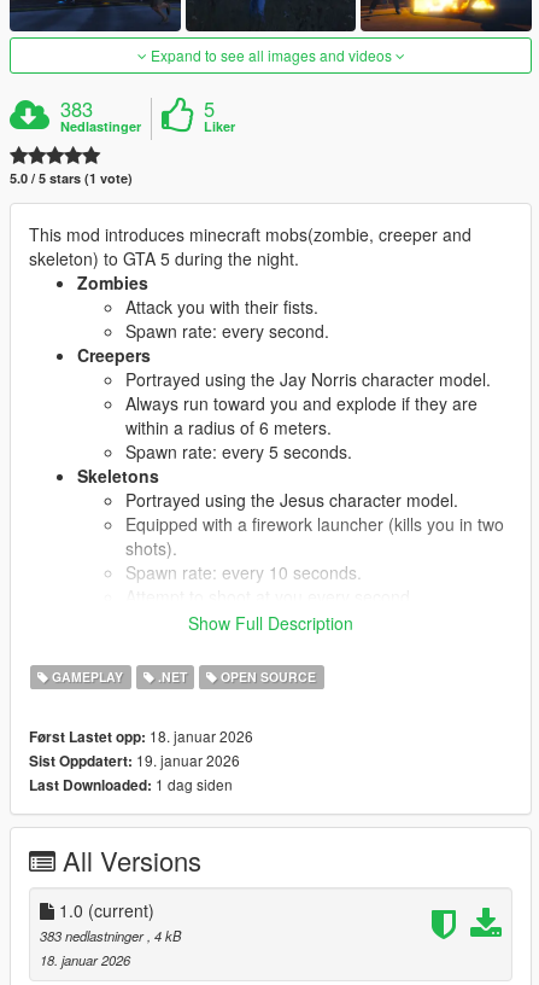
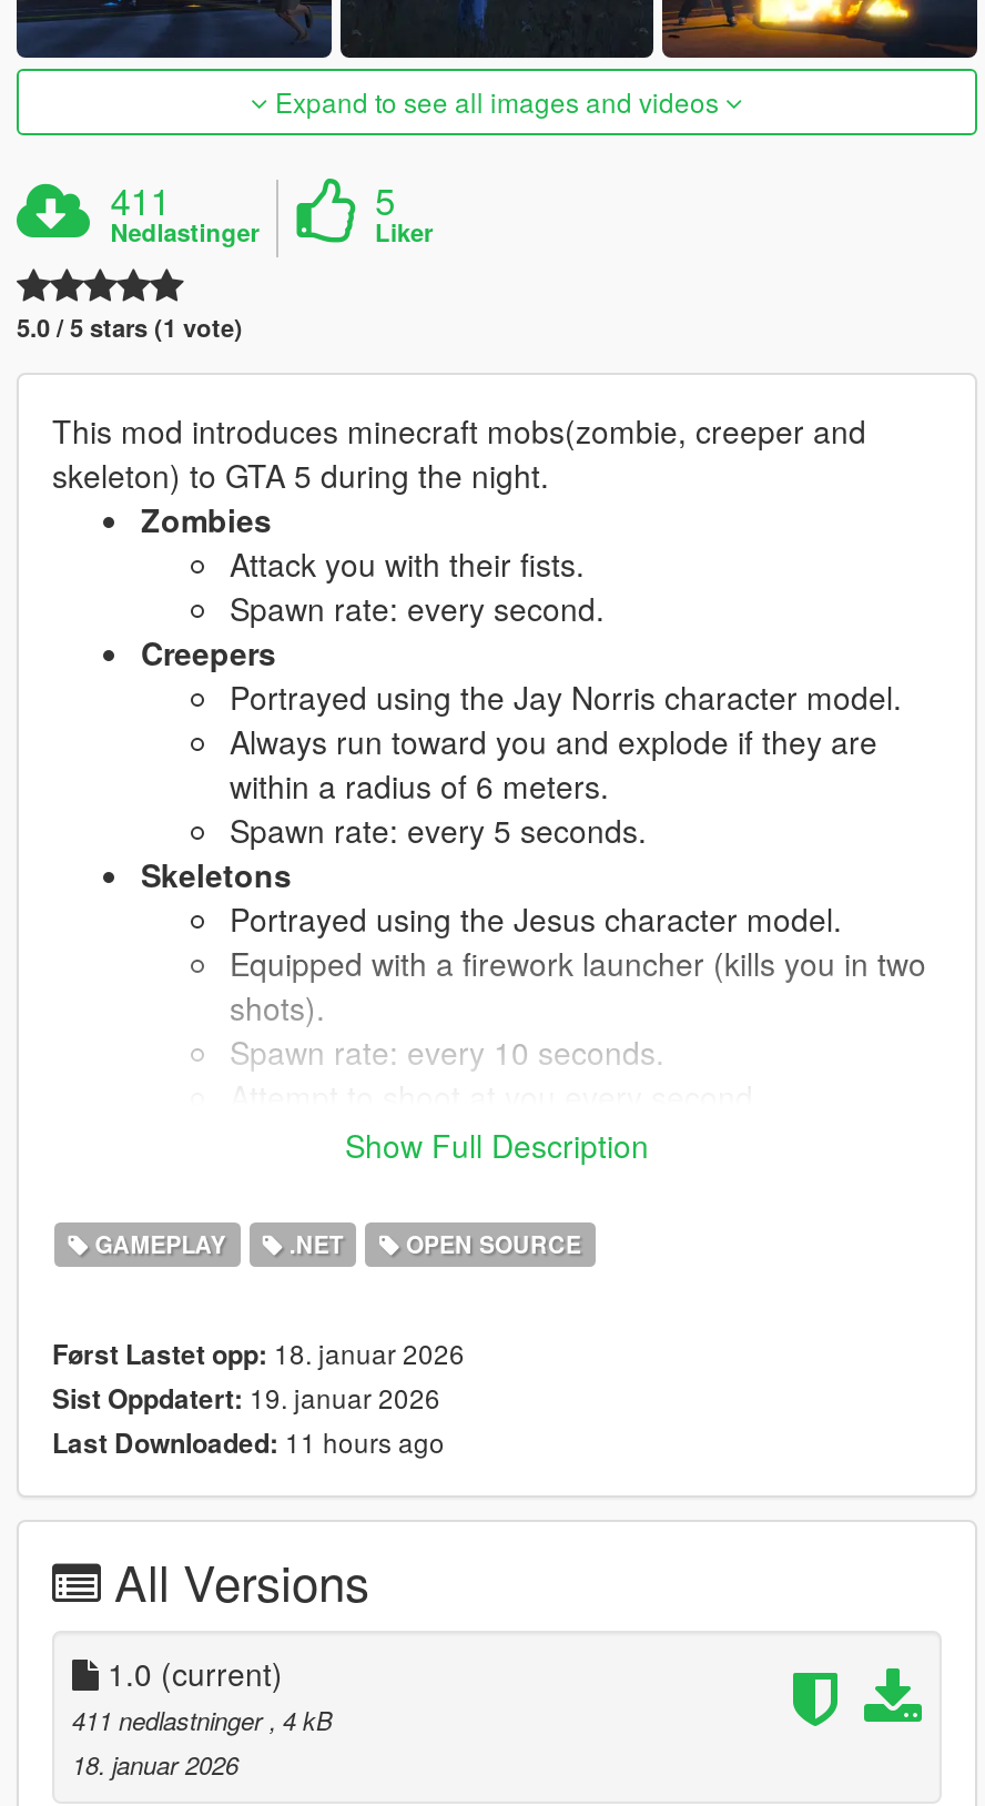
- 383
+ 411

- Last Downloaded: 1 dag siden
+ Last Downloaded: 11 hours ago

- 383 nedlastninger, 4 kB
+ 411 nedlastninger, 4 kB
